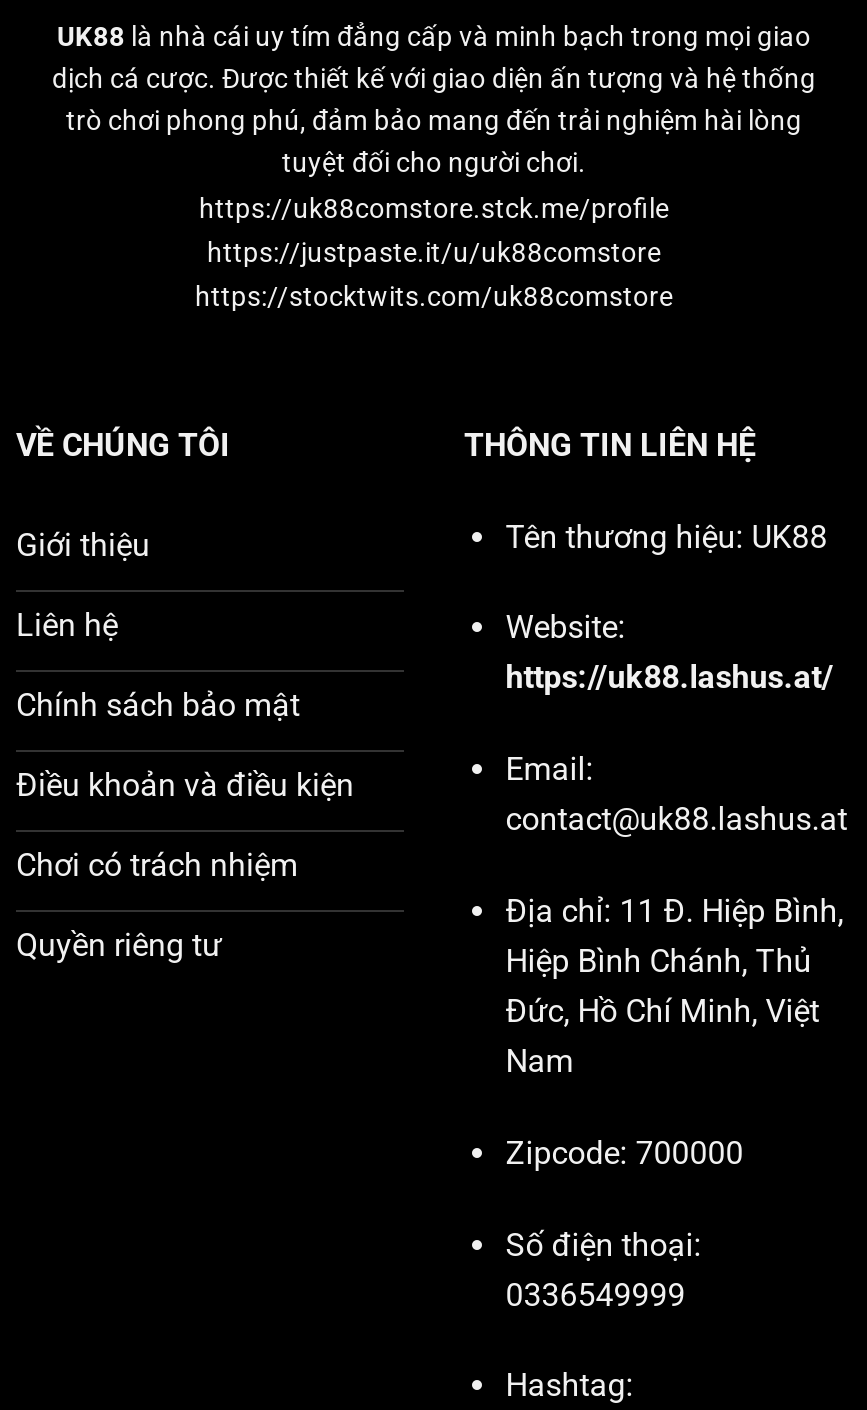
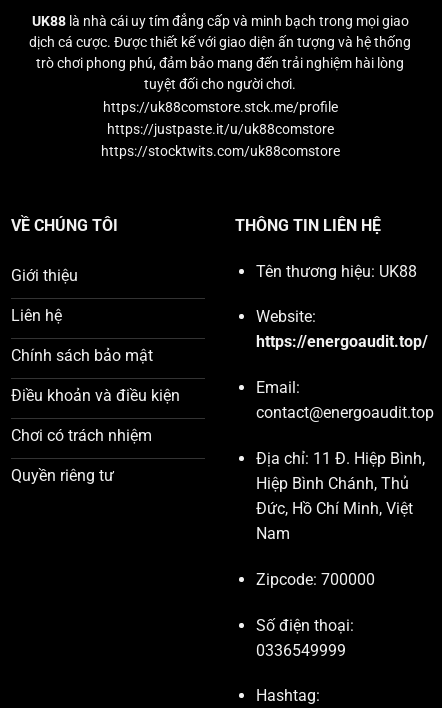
- https://uk88.lashus.at/
+ https://energoaudit.top/

- contact@uk88.lashus.at
+ contact@energoaudit.top
